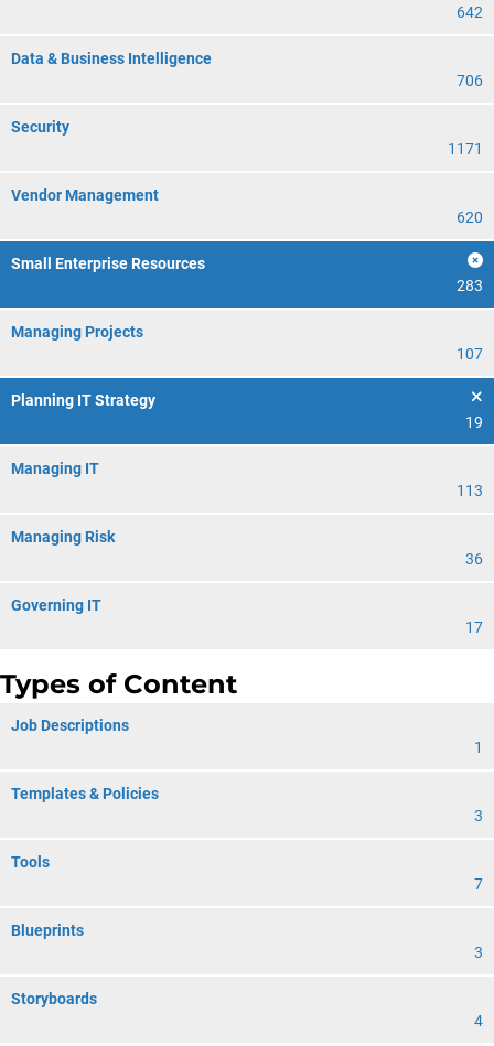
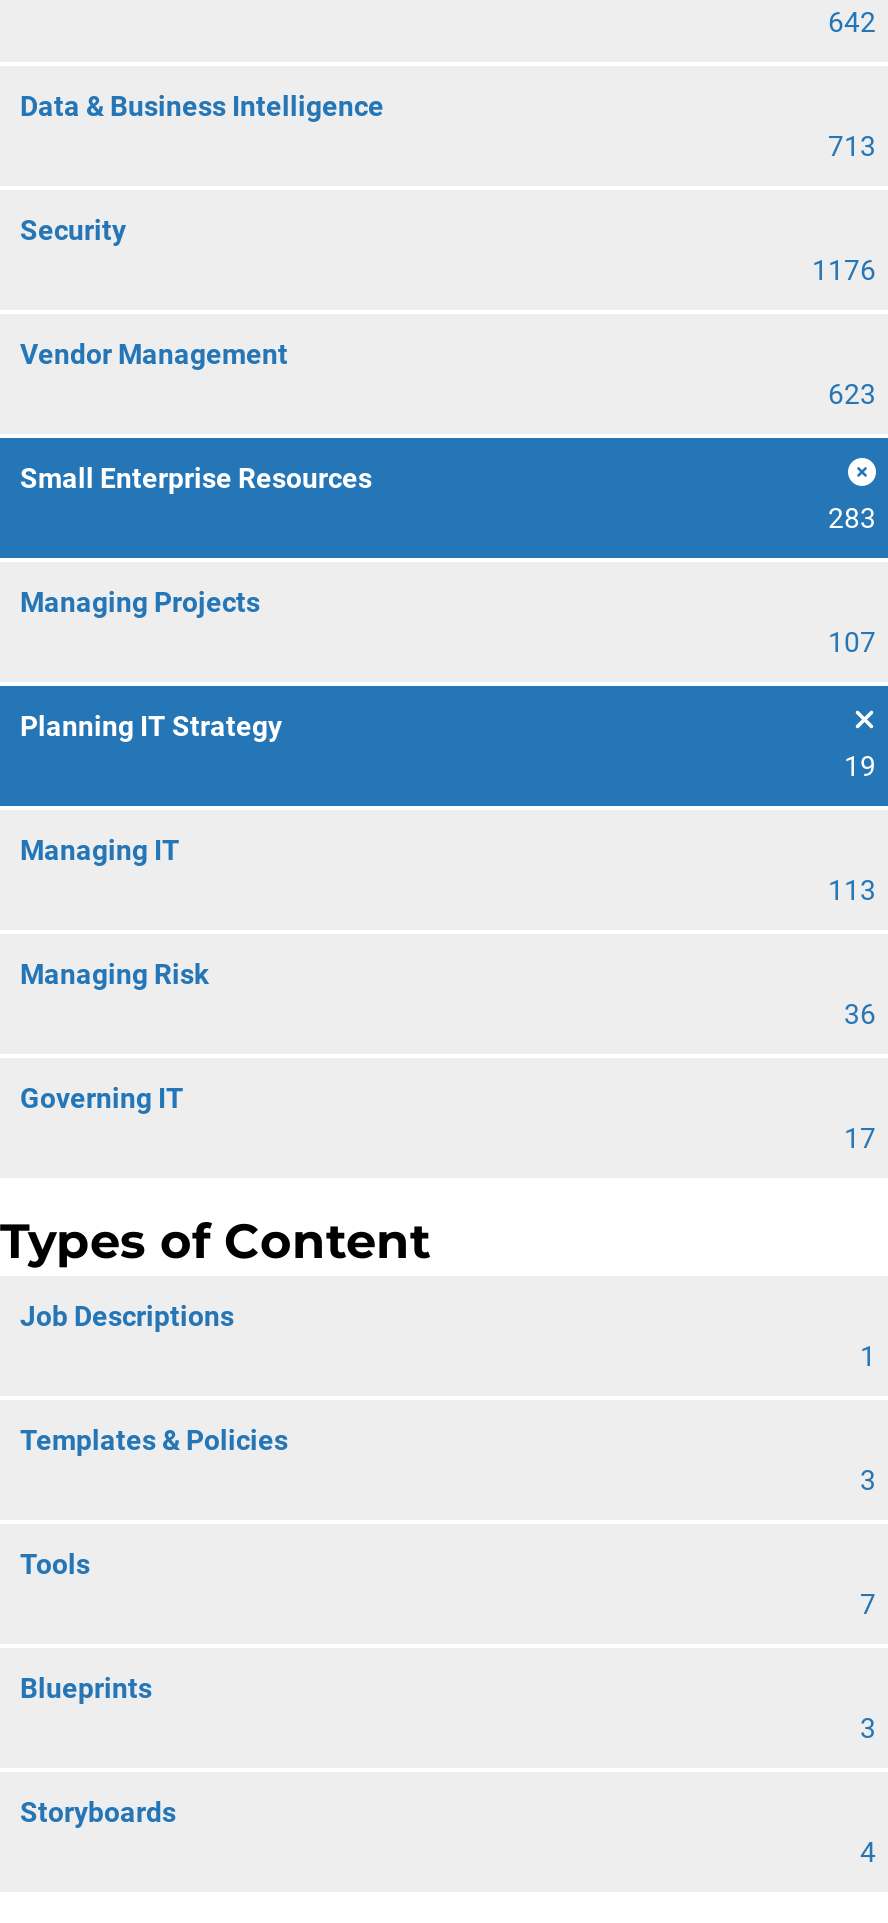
- 706
+ 713

- 1171
+ 1176

- 620
+ 623
